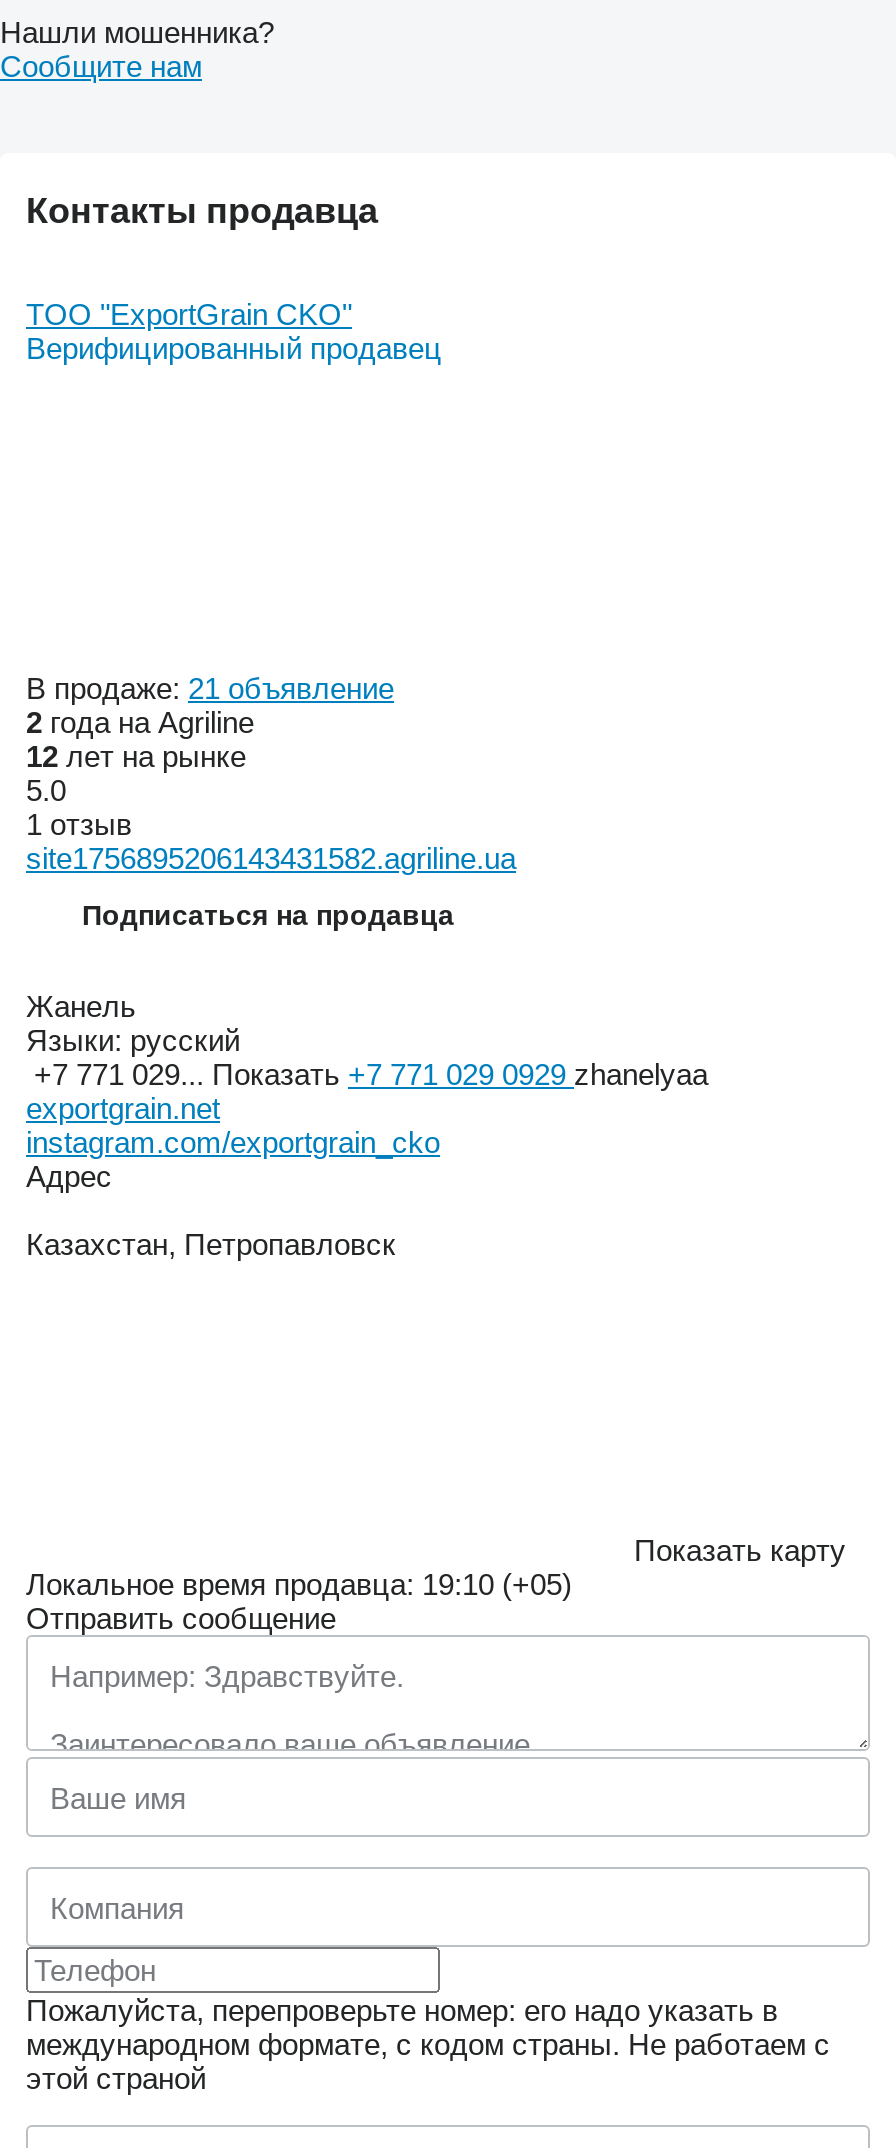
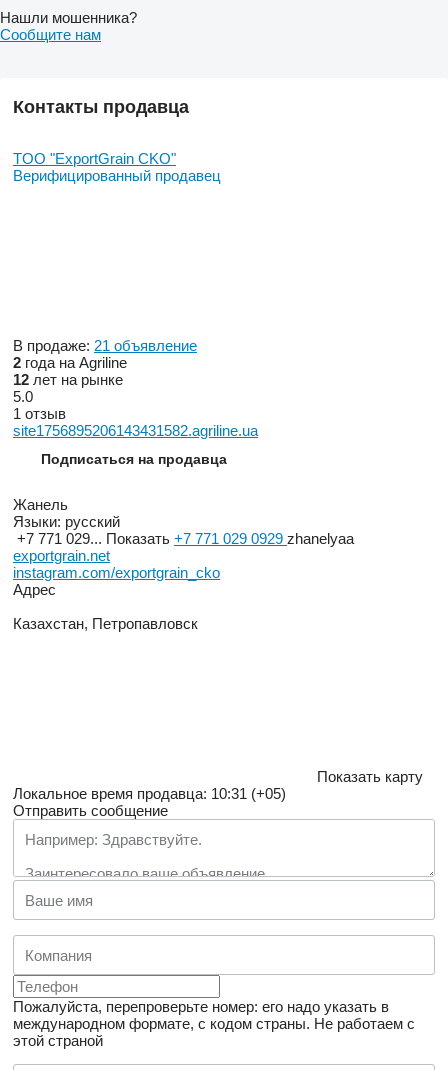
- Локальное время продавца: 19:10 (+05)
+ Локальное время продавца: 10:31 (+05)
